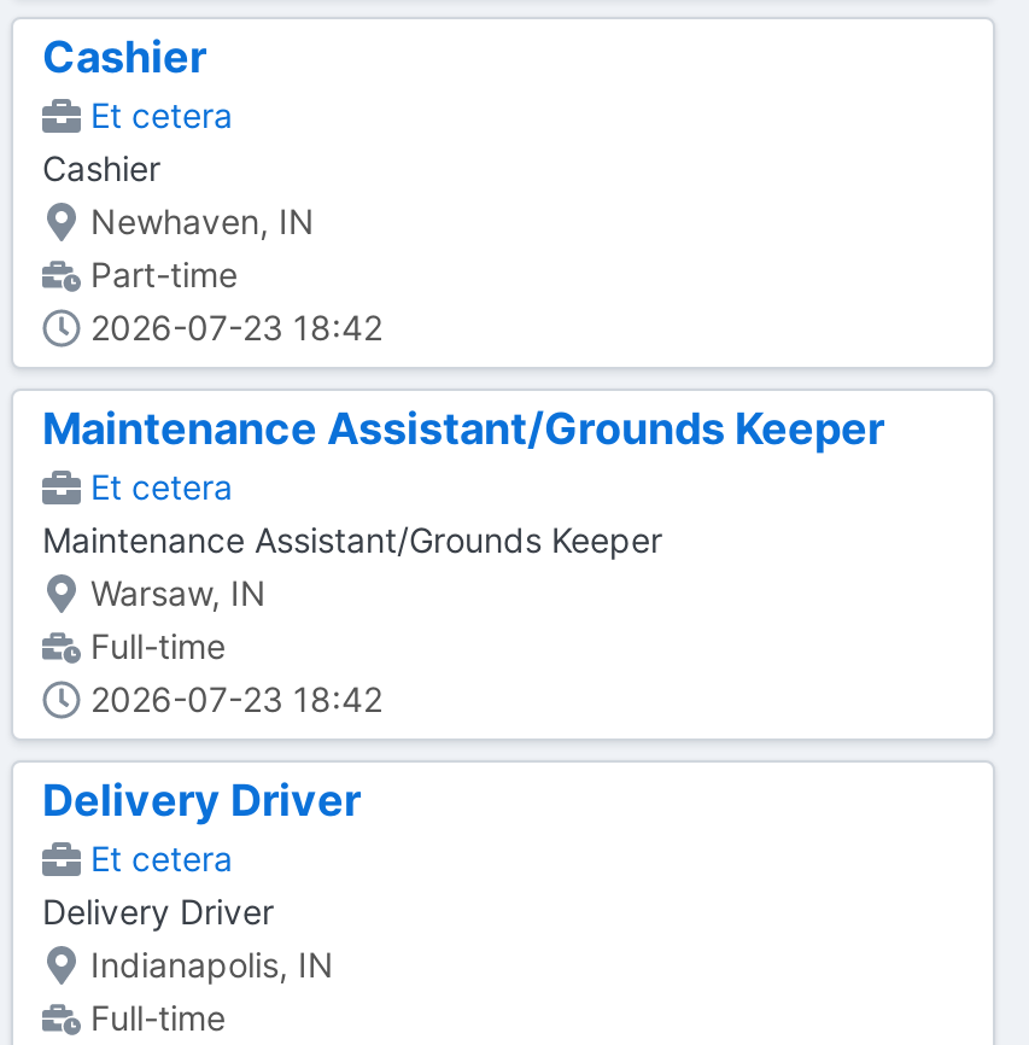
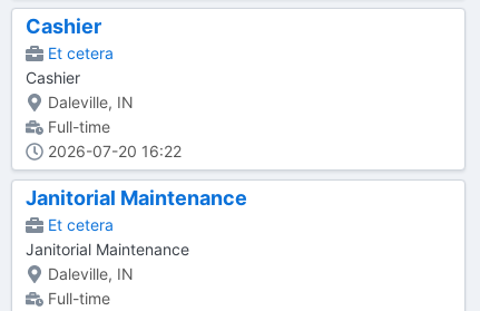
- Newhaven, IN
- Part-time
- 2026-07-23 18:42
- Maintenance Assistant/Grounds Keeper
- Et cetera
- Maintenance Assistant/Grounds Keeper
- Warsaw, IN
+ Daleville, IN

- 2026-07-23 18:42
+ 2026-07-20 16:22

- Delivery Driver
+ Janitorial Maintenance

- Delivery Driver
- Indianapolis, IN
+ Janitorial Maintenance
+ Daleville, IN
